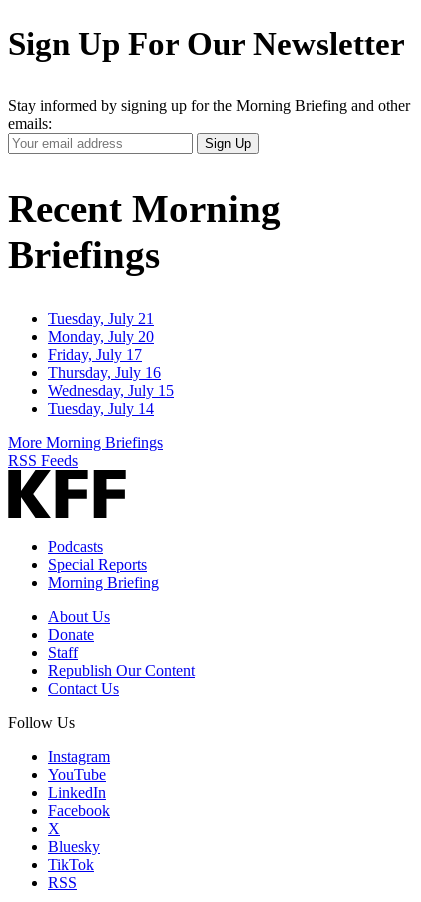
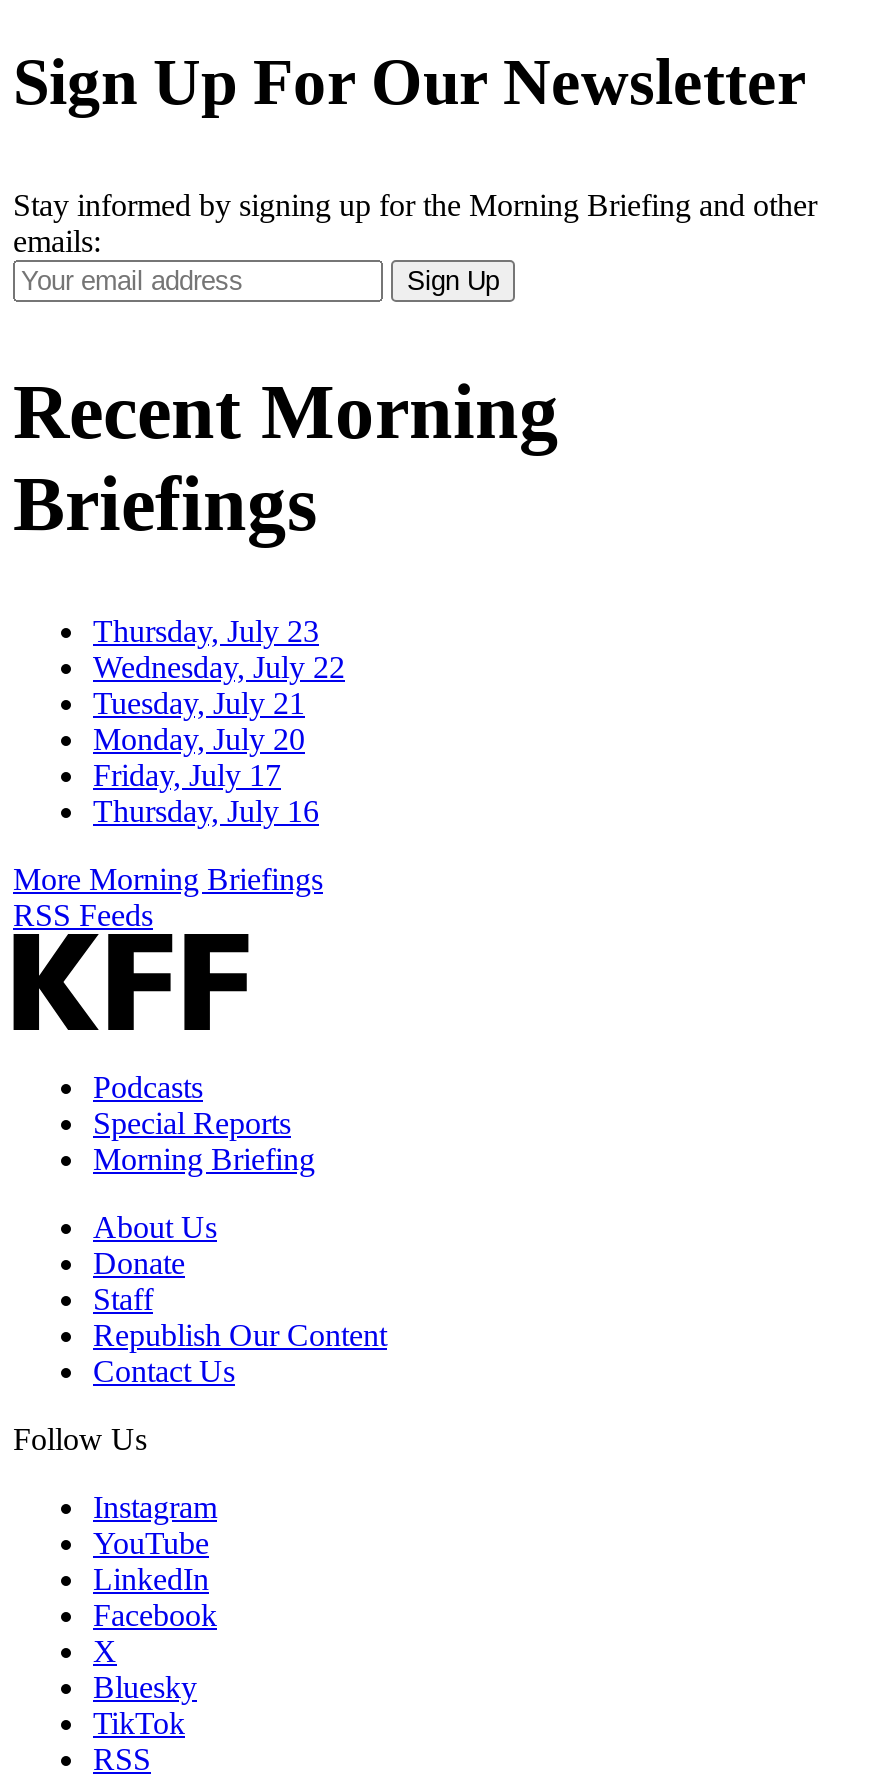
+ Thursday, July 23
+ Wednesday, July 22

moved down: Tuesday, July 21 | Monday, July 20 | Friday, July 17 | Thursday, July 16

- Wednesday, July 15
- Tuesday, July 14
